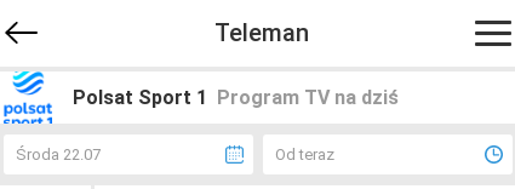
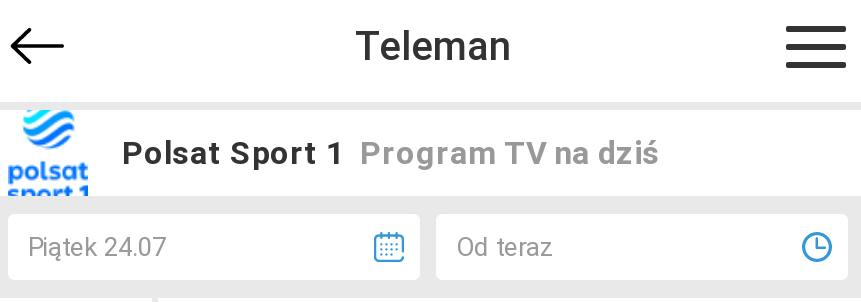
- Środa 22.07
+ Piątek 24.07
